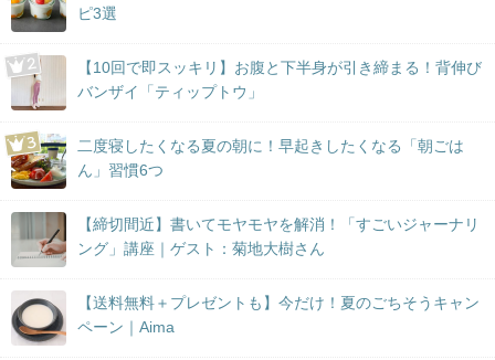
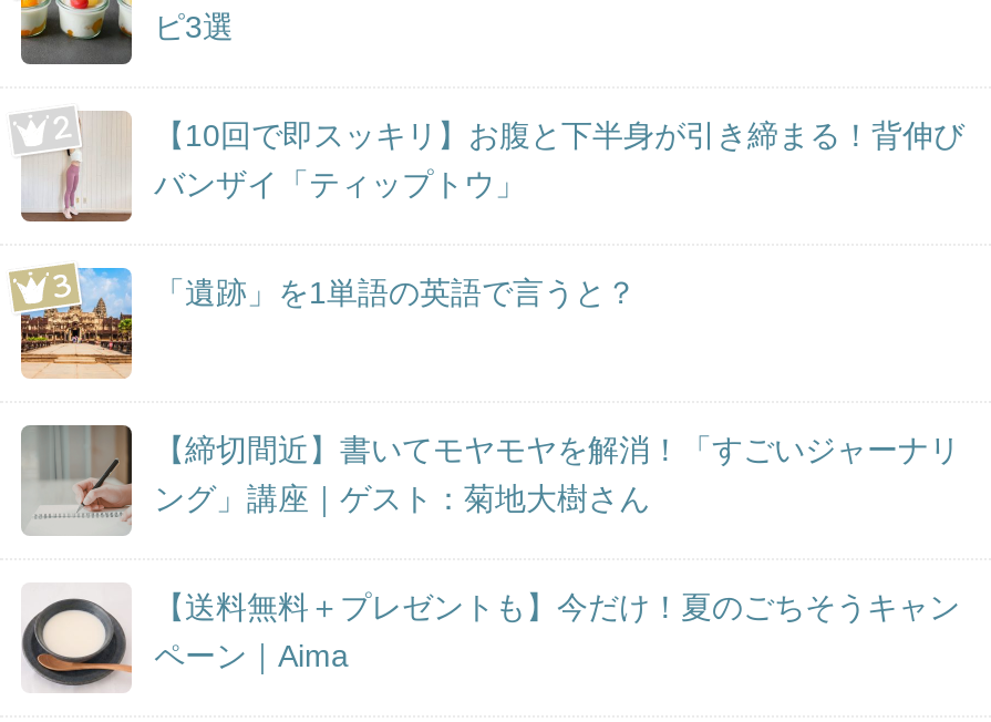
- [image]
- 二度寝したくなる夏の朝に！早起きしたくなる「朝ごは
- ん」習慣6つ
+ [image]
+ 「遺跡」を1単語の英語で言うと？
